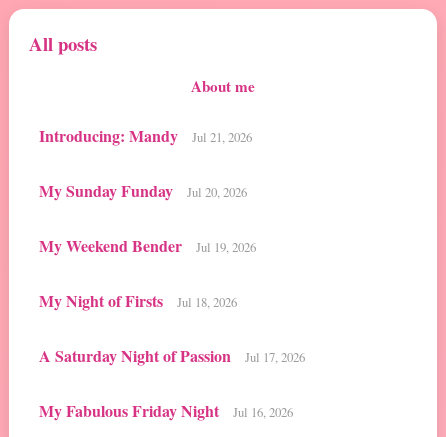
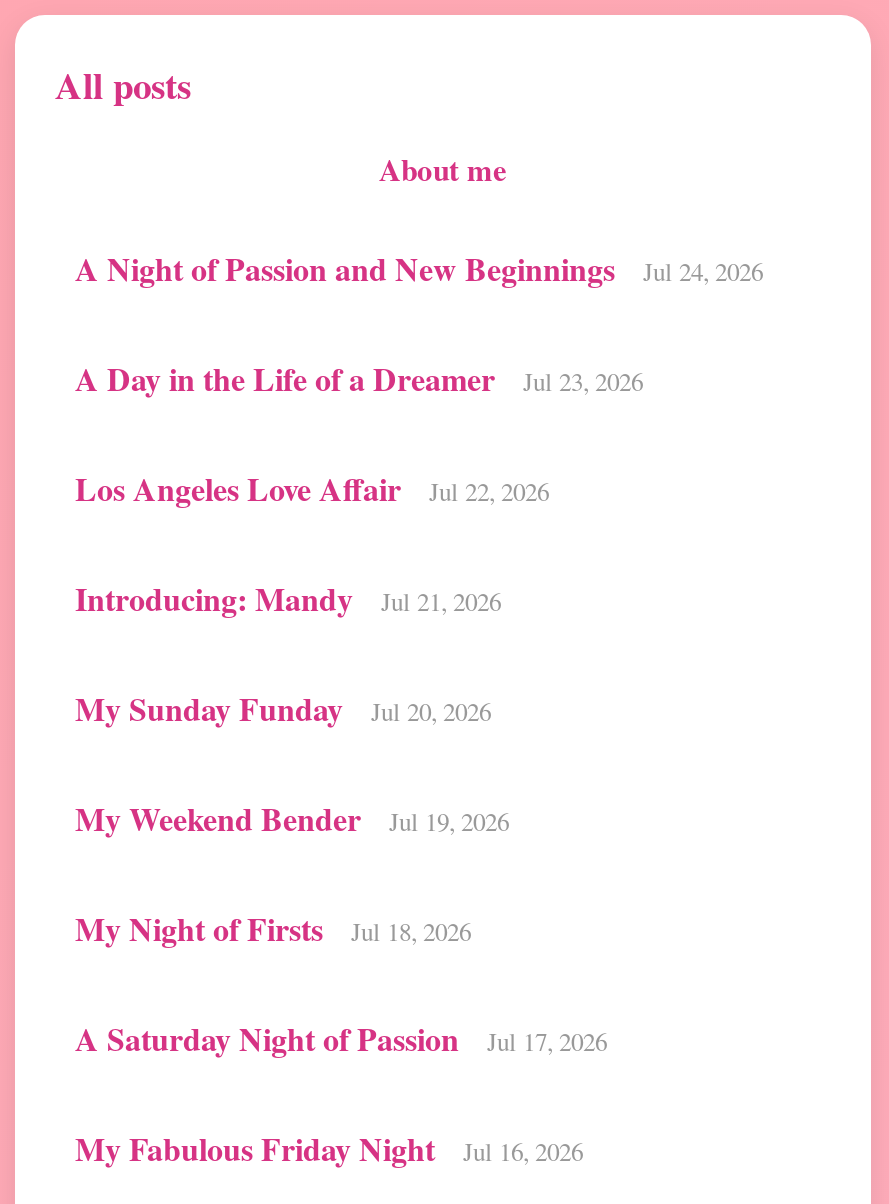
+ A Night of Passion and New Beginnings
+ Jul 24, 2026
+ A Day in the Life of a Dreamer
+ Jul 23, 2026
+ Los Angeles Love Affair
+ Jul 22, 2026
